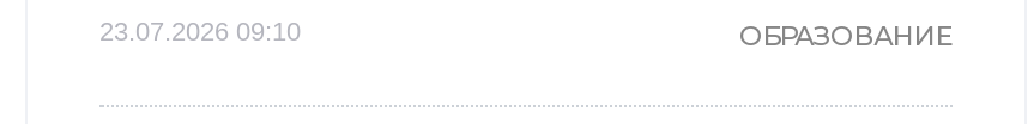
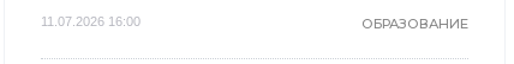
- 23.07.2026 09:10
+ 11.07.2026 16:00
